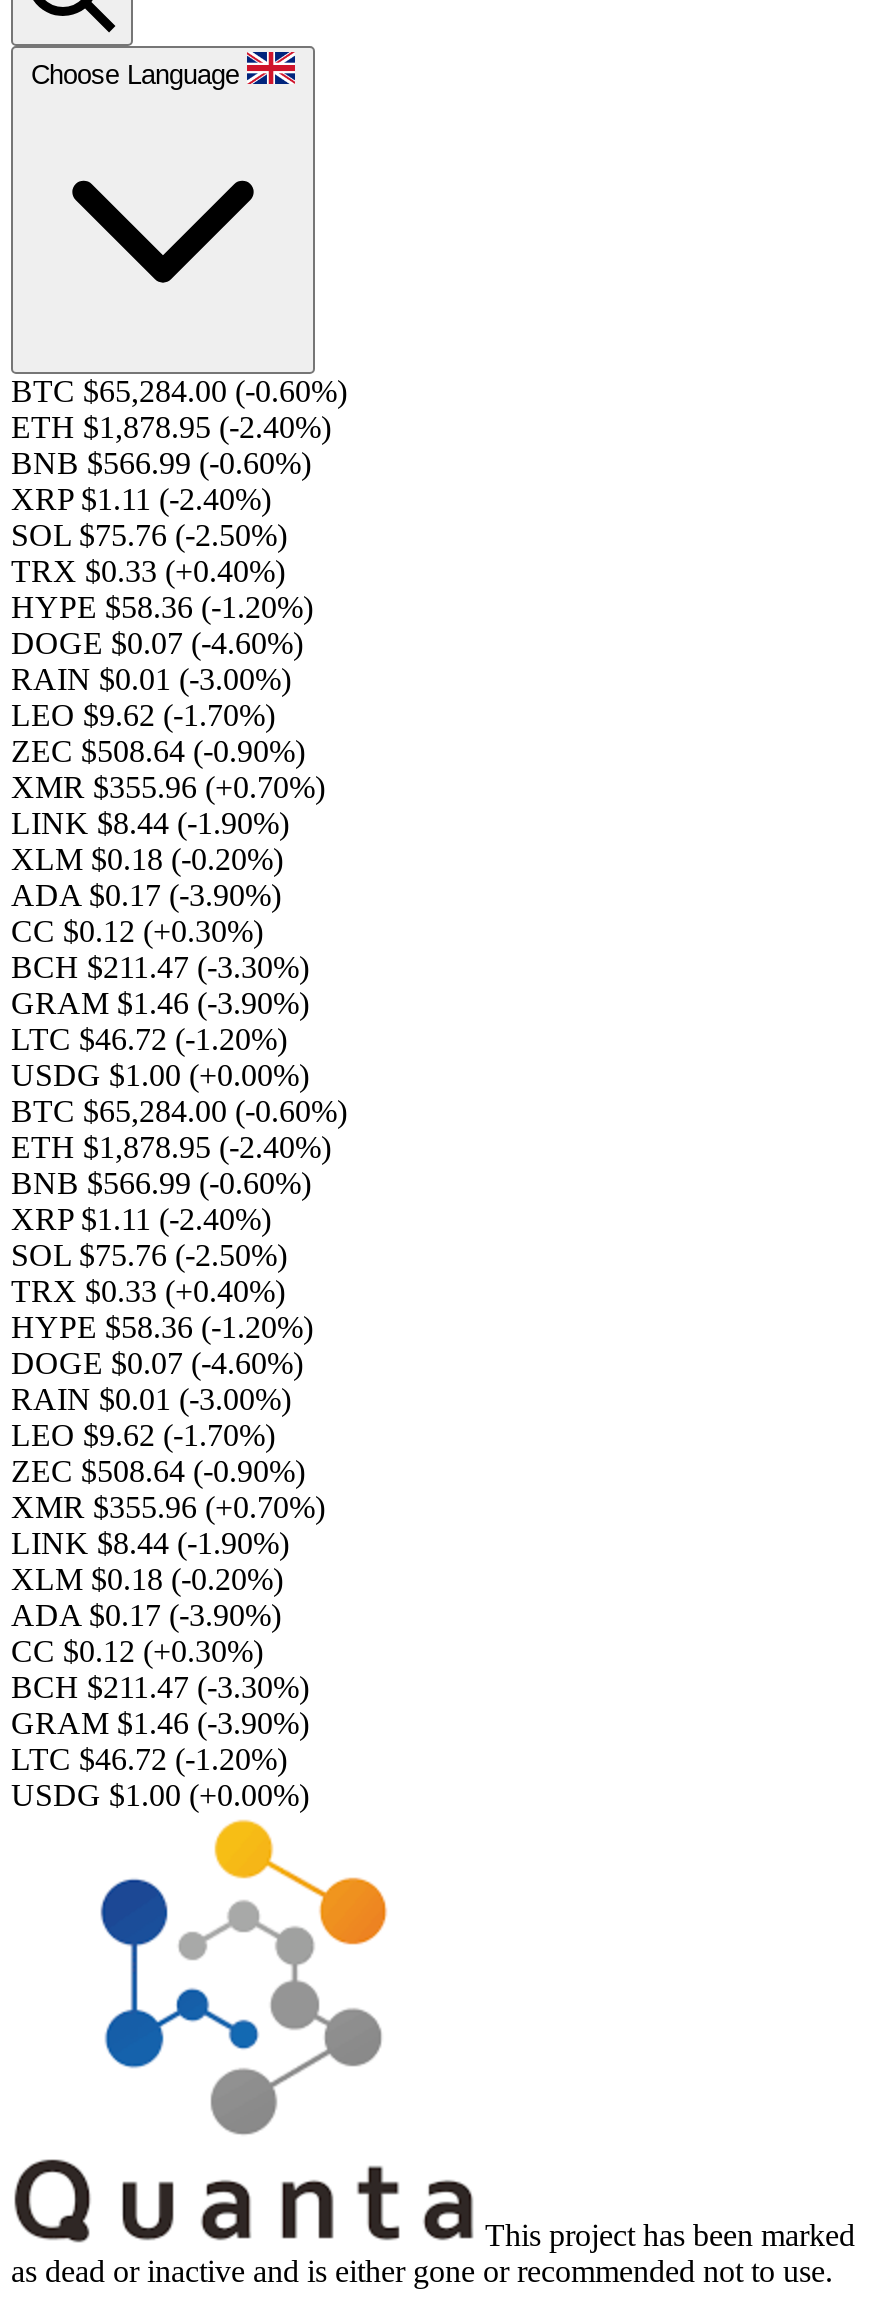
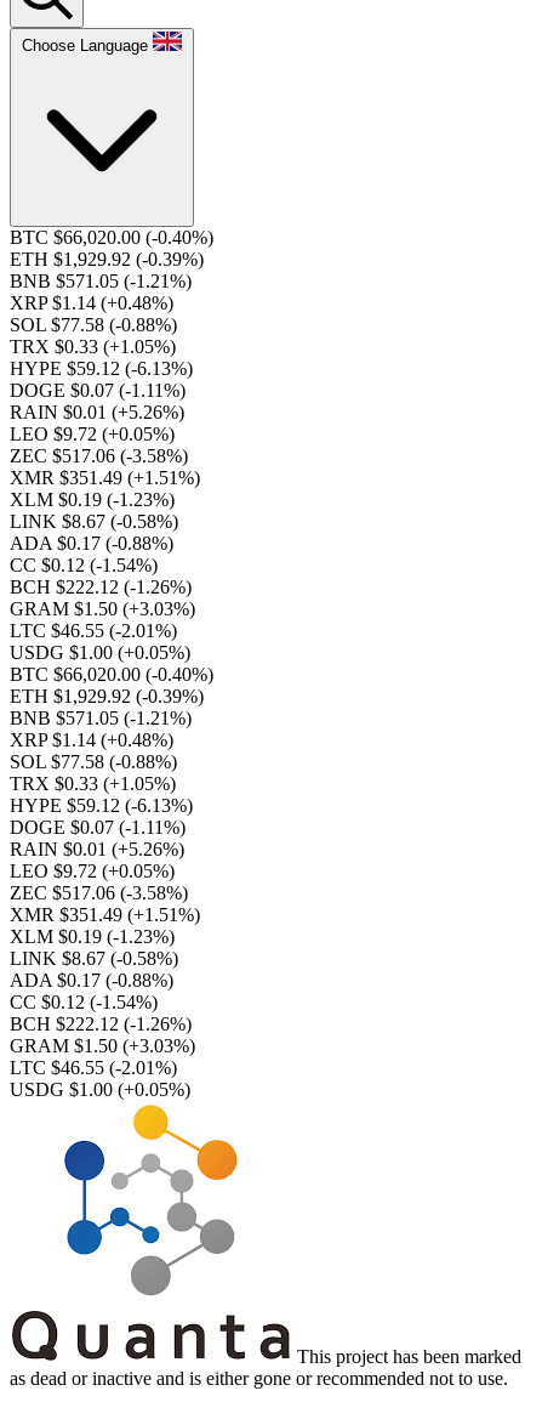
- BTC $65,284.00(-0.60%)
- ETH $1,878.95 (-2.40%)
- BNB $566.99 (-0.60%)
- XRP $1.11 (-2.40%)
- SOL $75.76 (-2.50%)
- TRX $0.33 (+0.40%)
- HYPE $58.36 (-1.20%)
- DOGE $0.07 (-4.60%)
- RAIN $0.01 (-3.00%)
- LEO $9.62 (-1.70%)
- ZEC $508.64 (-0.90%)
- XMR $355.96(+0.70%)
- LINK $8.44 (-1.90%)
- XLM $0.18 (-0.20%)
- ADA $0.17 (-3.90%)
- CC $0.12 (+0.30%)
- BCH $211.47 (-3.30%)
- GRAM $1.46 (-3.90%)
- LTC $46.72 (-1.20%)
- USDG $1.00(+0.00%)
- BTC $65,284.00 (-0.60%)
- ETH $1,878.95 (-2.40%)
- BNB $566.99 (-0.60%)
- XRP $1.11 (-2.40%)
- SOL $75.76 (-2.50%)
- TRX $0.33 (+0.40%)
- HYPE $58.36 (-1.20%)
- DOGE $0.07 (-4.60%)
- RAIN $0.01 (-3.00%)
- LEO $9.62 (-1.70%)
- ZEC $508.64 (-0.90%)
- XMR $355.96(+0.70%)
- LINK $8.44 (-1.90%)
- XLM $0.18 (-0.20%)
- ADA $0.17 (-3.90%)
- CC $0.12 (+0.30%)
- BCH $211.47 (-3.30%)
- GRAM $1.46 (-3.90%)
- LTC $46.72 (-1.20%)
- USDG $1.00(+0.00%)
+ BTC $66,020.00(-0.40%)
+ ETH $1,929.92 (-0.39%)
+ BNB $571.05 (-1.21%)
+ XRP $1.14 (+0.48%)
+ SOL $77.58 (-0.88%)
+ TRX $0.33 (+1.05%)
+ HYPE $59.12 (-6.13%)
+ DOGE $0.07 (-1.11%)
+ RAIN $0.01 (+5.26%)
+ LEO $9.72 (+0.05%)
+ ZEC $517.06 (-3.58%)
+ XMR $351.49(+1.51%)
+ XLM $0.19 (-1.23%)
+ LINK $8.67 (-0.58%)
+ ADA $0.17 (-0.88%)
+ CC $0.12 (-1.54%)
+ BCH $222.12 (-1.26%)
+ GRAM $1.50 (+3.03%)
+ LTC $46.55 (-2.01%)
+ USDG $1.00(+0.05%)
+ BTC $66,020.00 (-0.40%)
+ ETH $1,929.92 (-0.39%)
+ BNB $571.05 (-1.21%)
+ XRP $1.14 (+0.48%)
+ SOL $77.58 (-0.88%)
+ TRX $0.33 (+1.05%)
+ HYPE $59.12 (-6.13%)
+ DOGE $0.07 (-1.11%)
+ RAIN $0.01 (+5.26%)
+ LEO $9.72 (+0.05%)
+ ZEC $517.06 (-3.58%)
+ XMR $351.49(+1.51%)
+ XLM $0.19 (-1.23%)
+ LINK $8.67 (-0.58%)
+ ADA $0.17 (-0.88%)
+ CC $0.12 (-1.54%)
+ BCH $222.12 (-1.26%)
+ GRAM $1.50 (+3.03%)
+ LTC $46.55 (-2.01%)
+ USDG $1.00(+0.05%)
